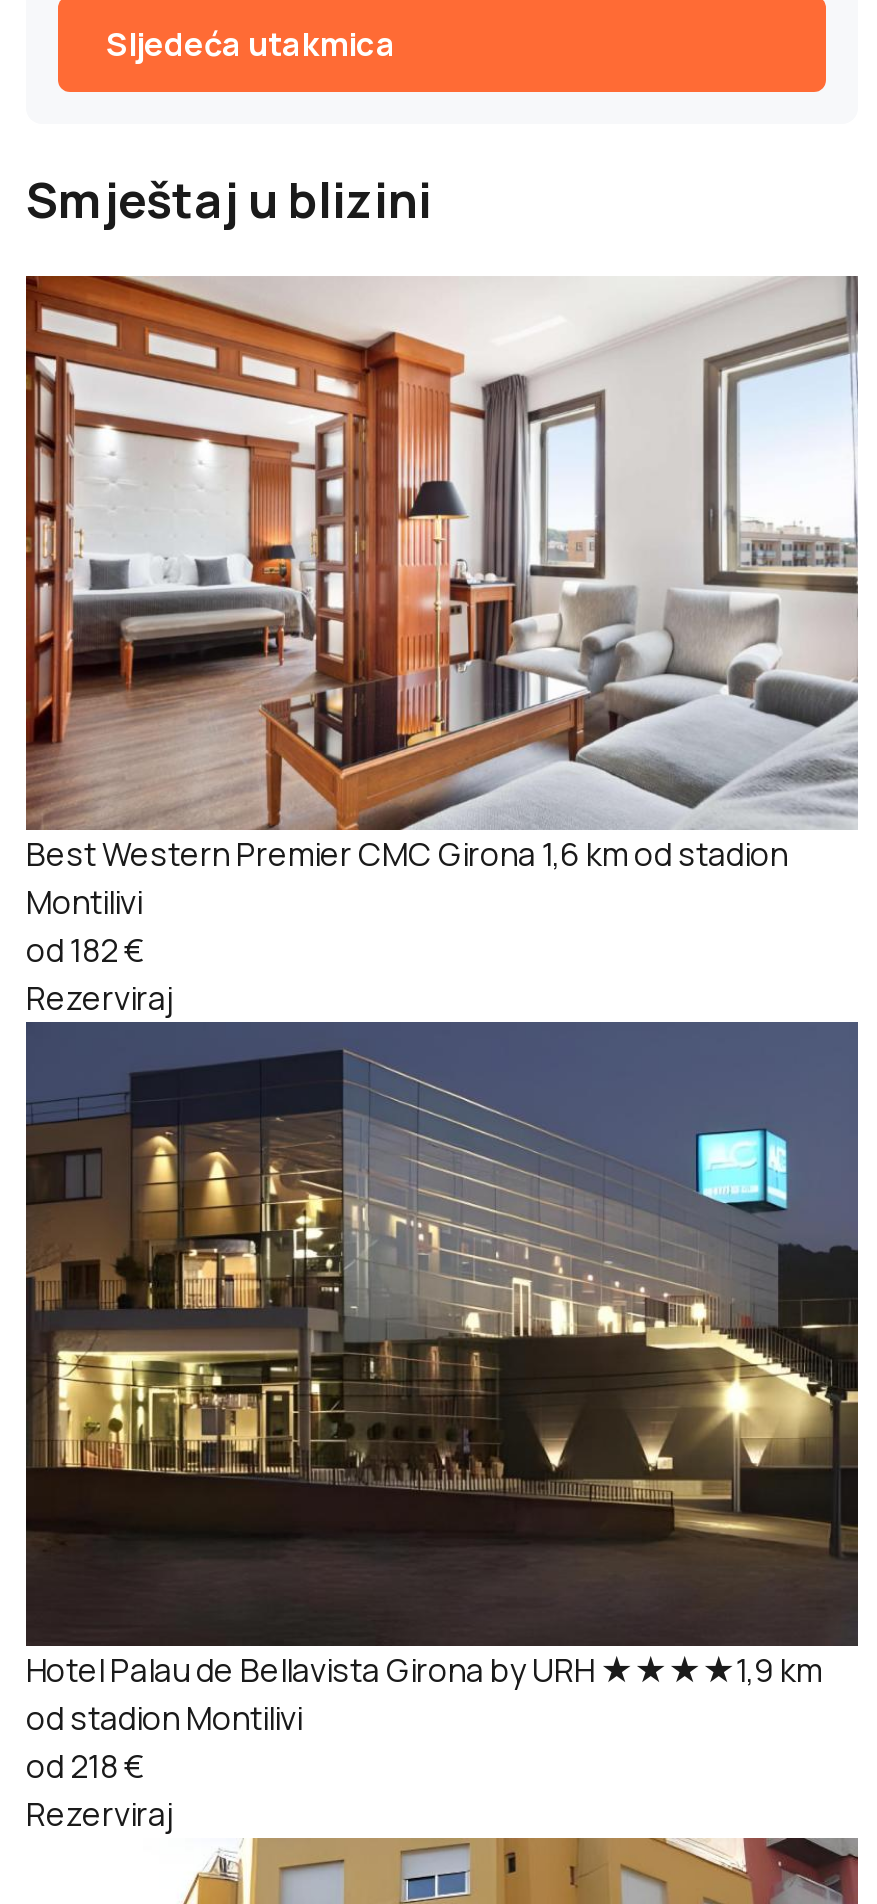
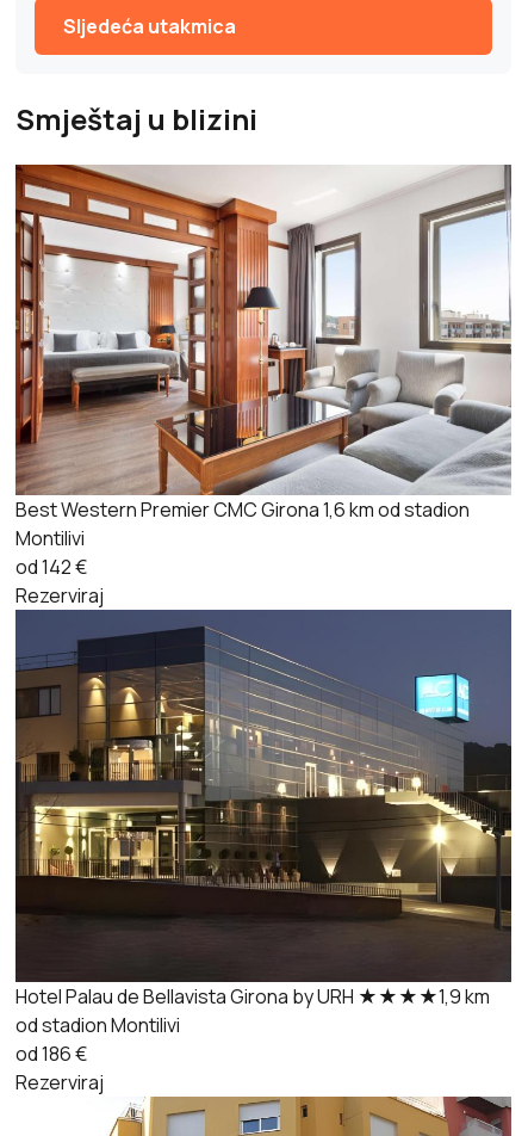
- od 182 €
+ od 142 €

- od 218 €
+ od 186 €
